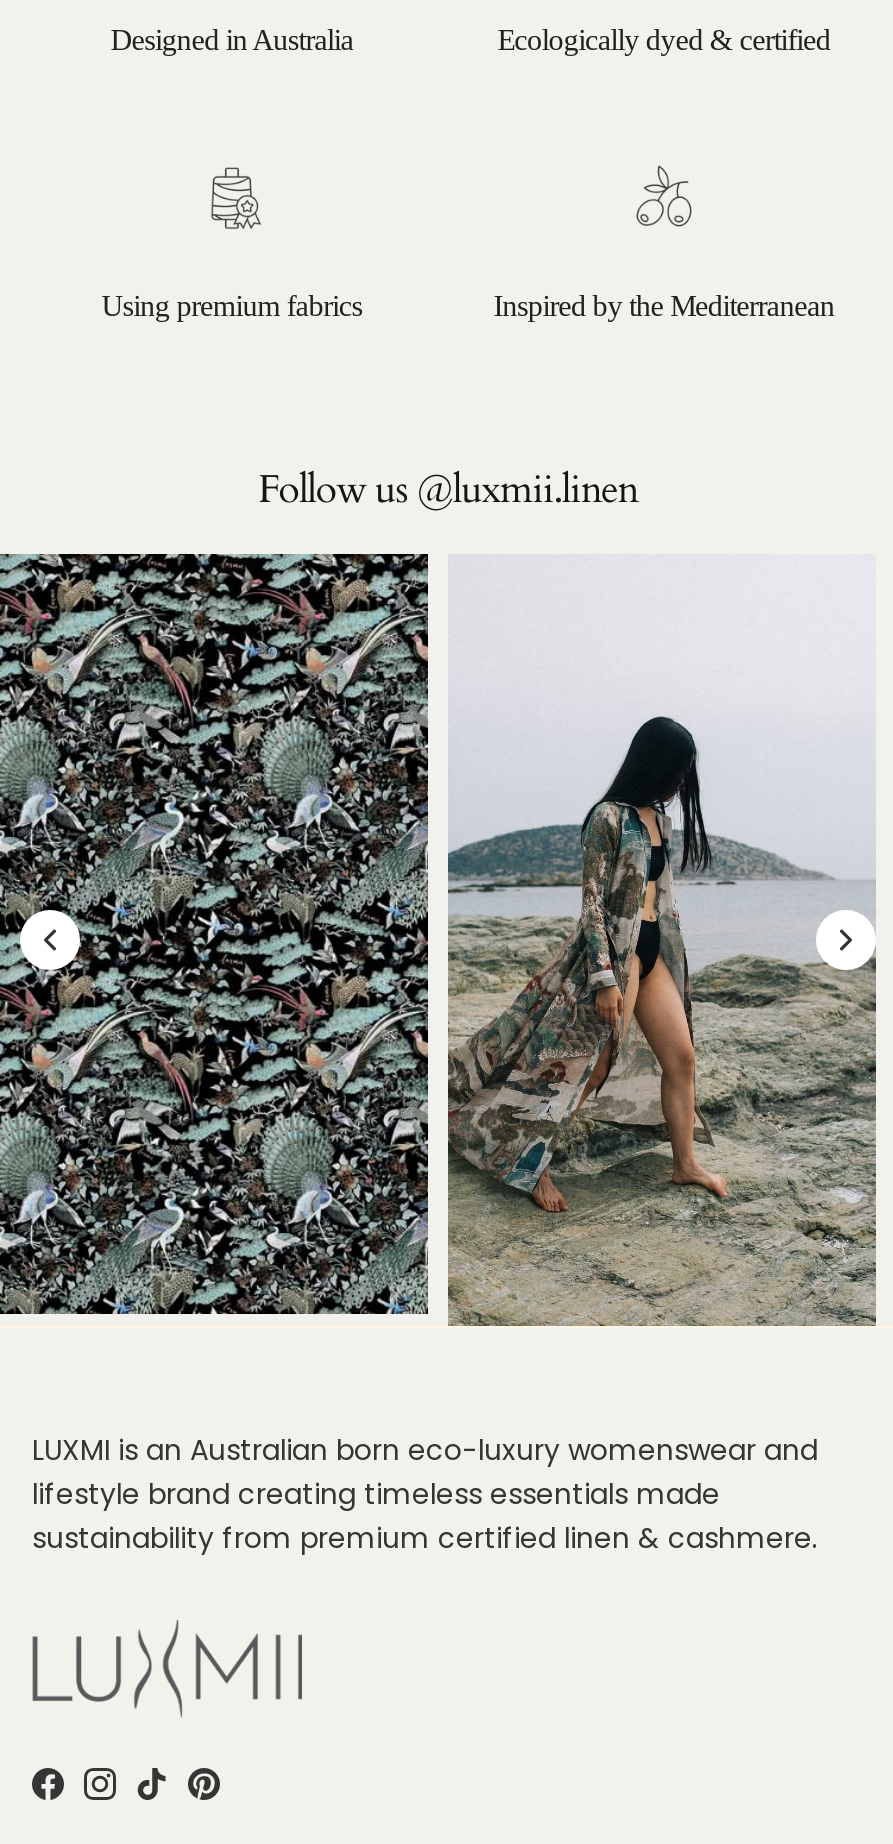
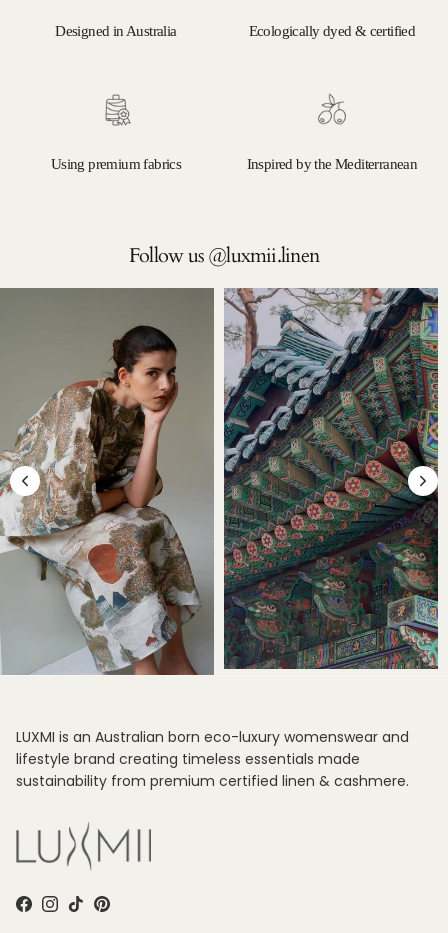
- [image]
+ [image]

- [image]
+ [image]
